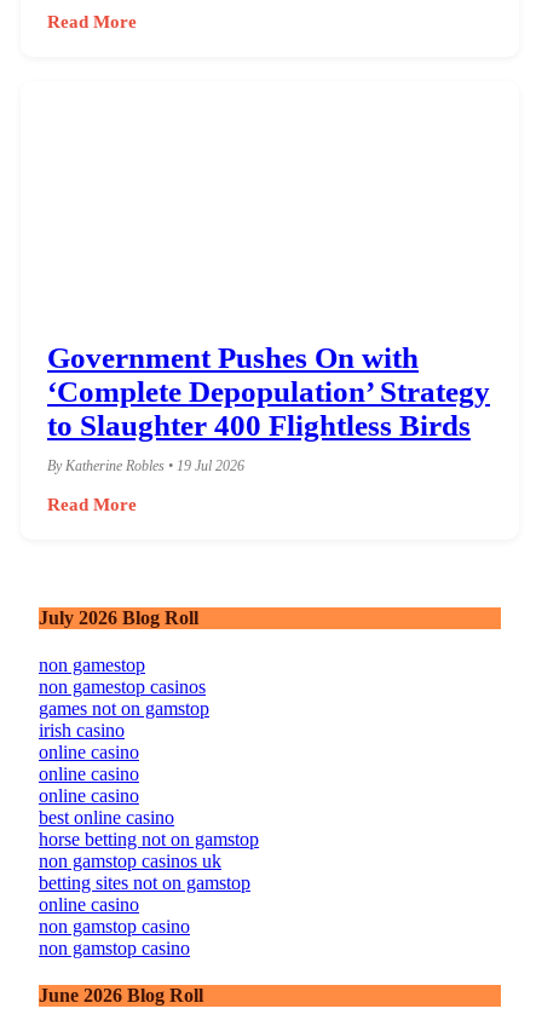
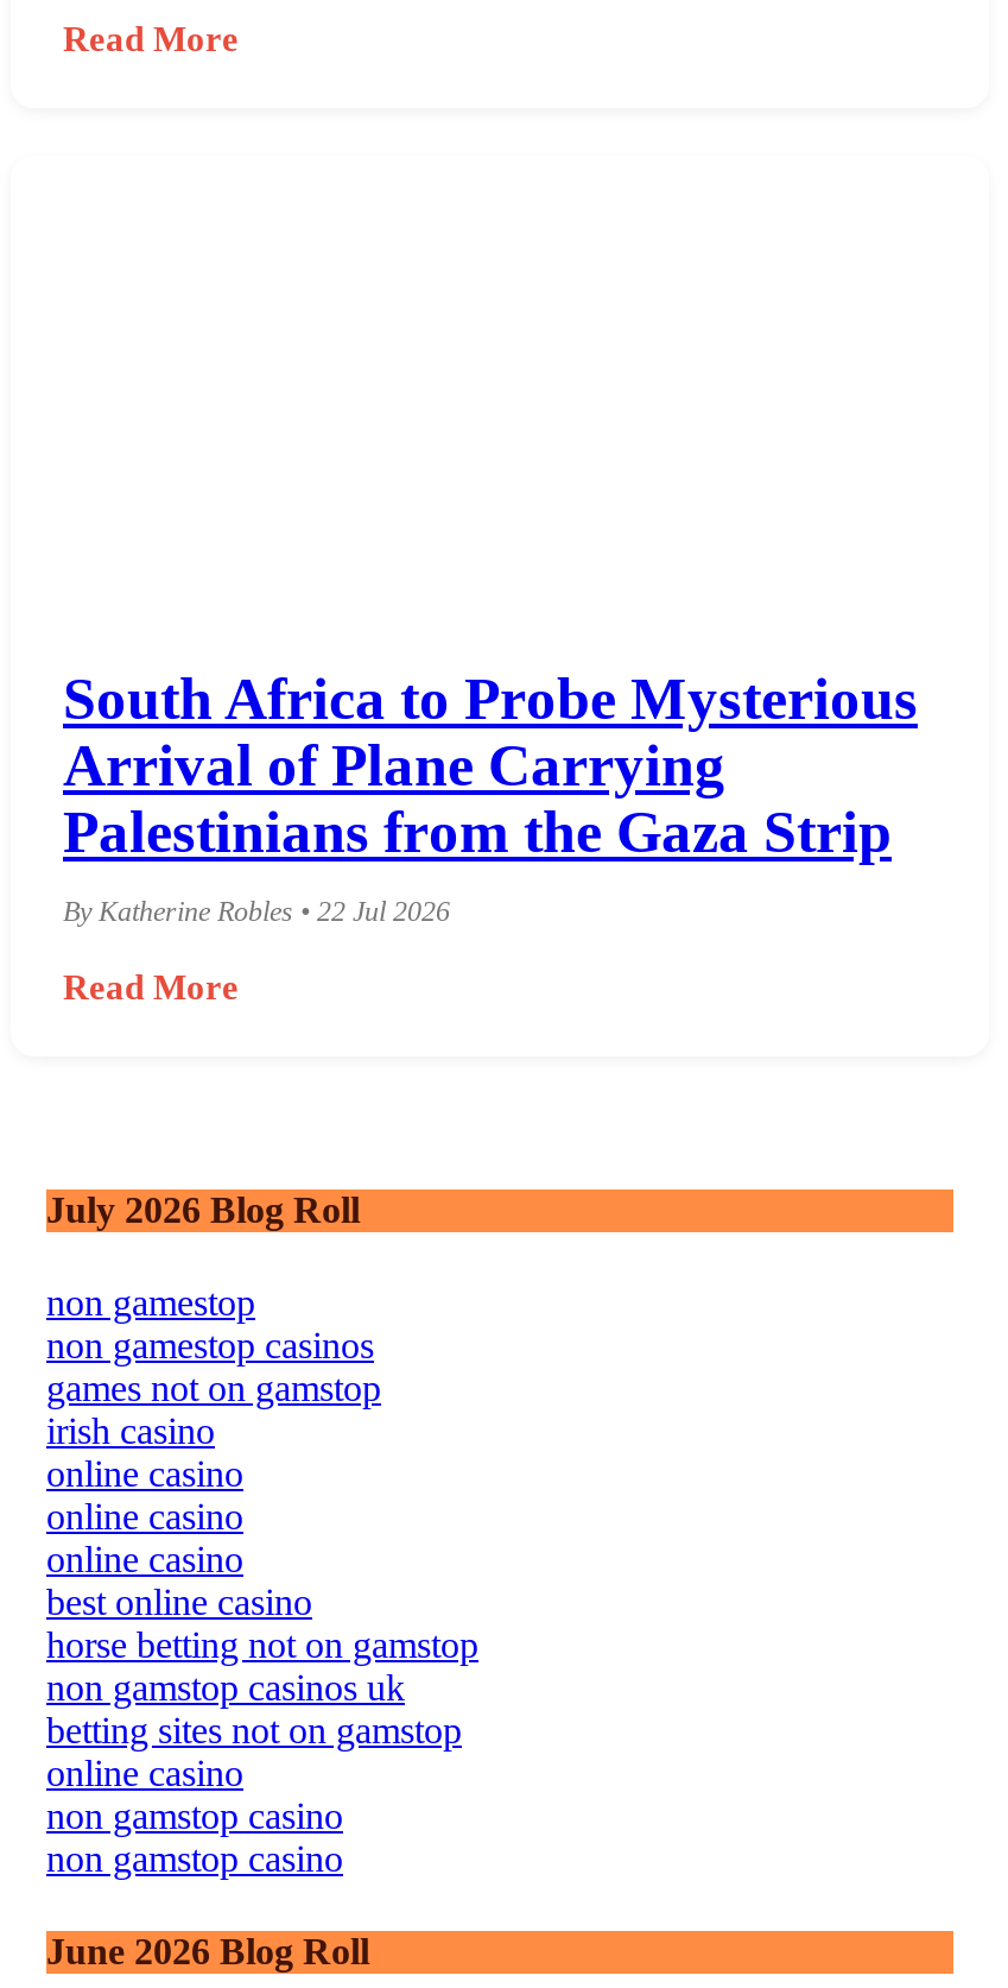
- Government Pushes On with
- ‘Complete Depopulation’ Strategy
- to Slaughter 400 Flightless Birds
+ South Africa to Probe Mysterious
+ Arrival of Plane Carrying
+ Palestinians from the Gaza Strip

- By Katherine Robles • 19 Jul 2026
+ By Katherine Robles • 22 Jul 2026
